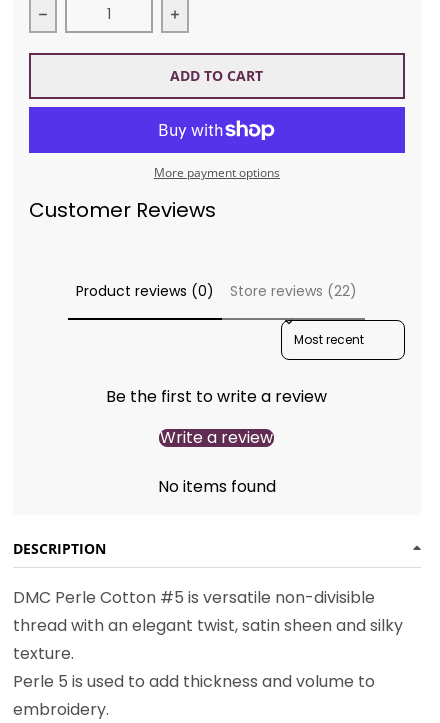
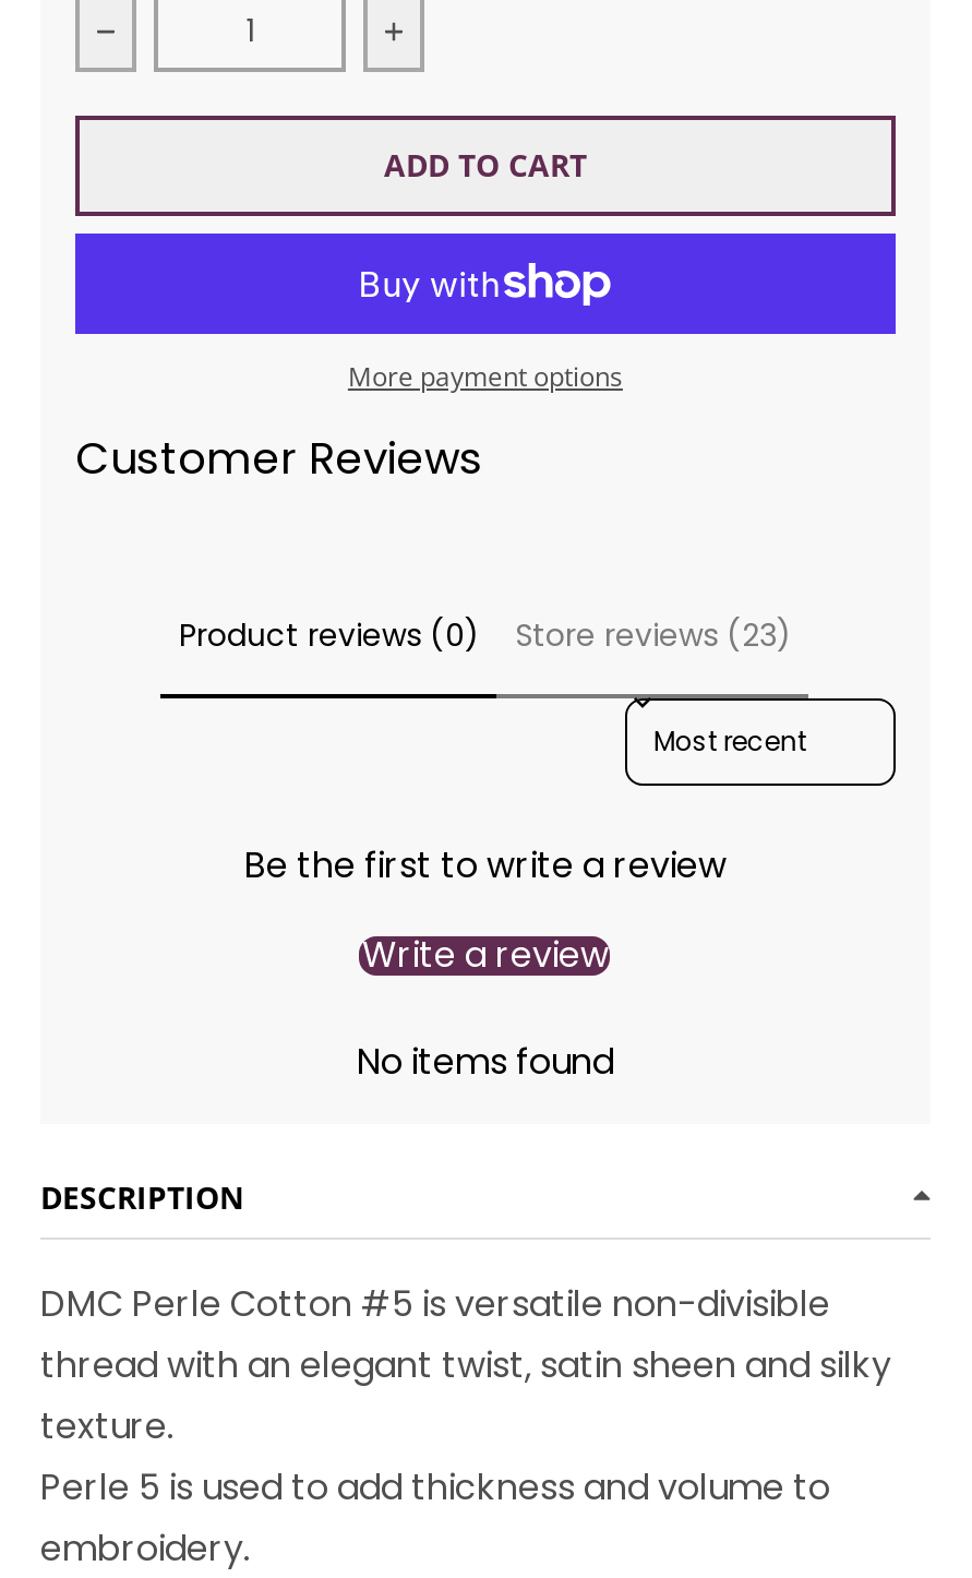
- Store reviews (22)
+ Store reviews (23)
